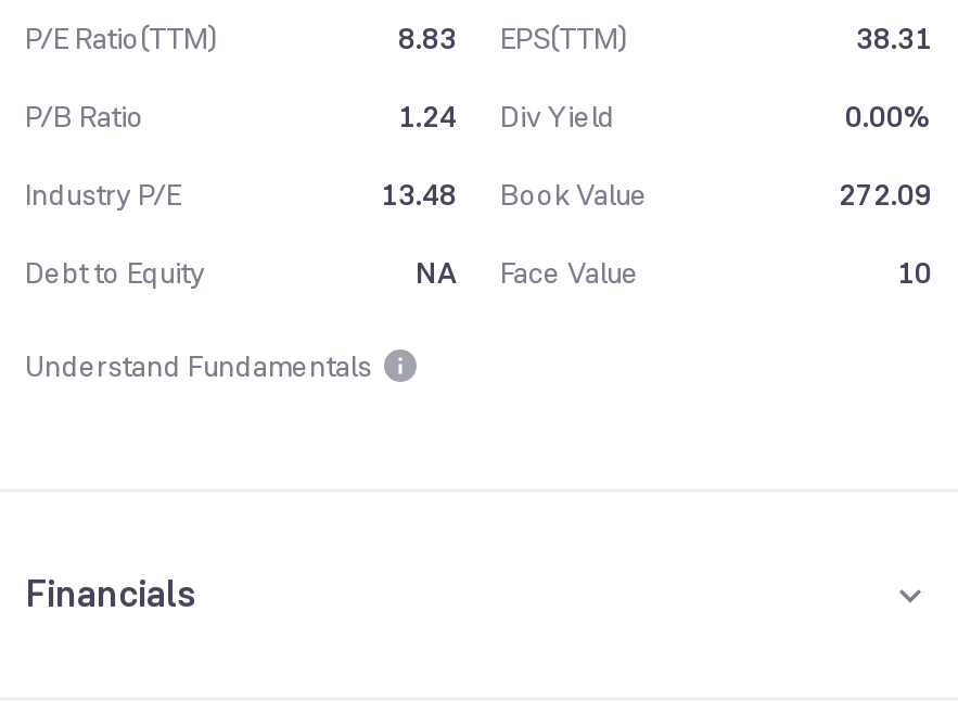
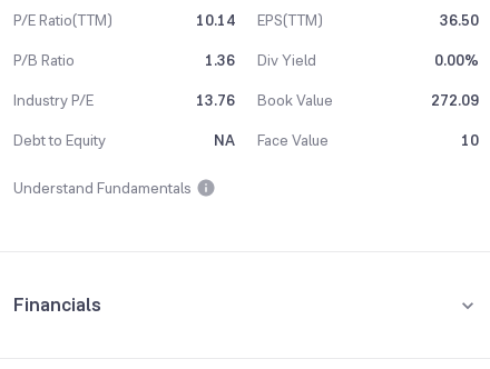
- 8.83 EPS(TTM)
+ 10.14 EPS(TTM)

- 38.31
+ 36.50

- 1.24 Div Yield
+ 1.36 Div Yield

- 13.48 Book Value
+ 13.76 Book Value
